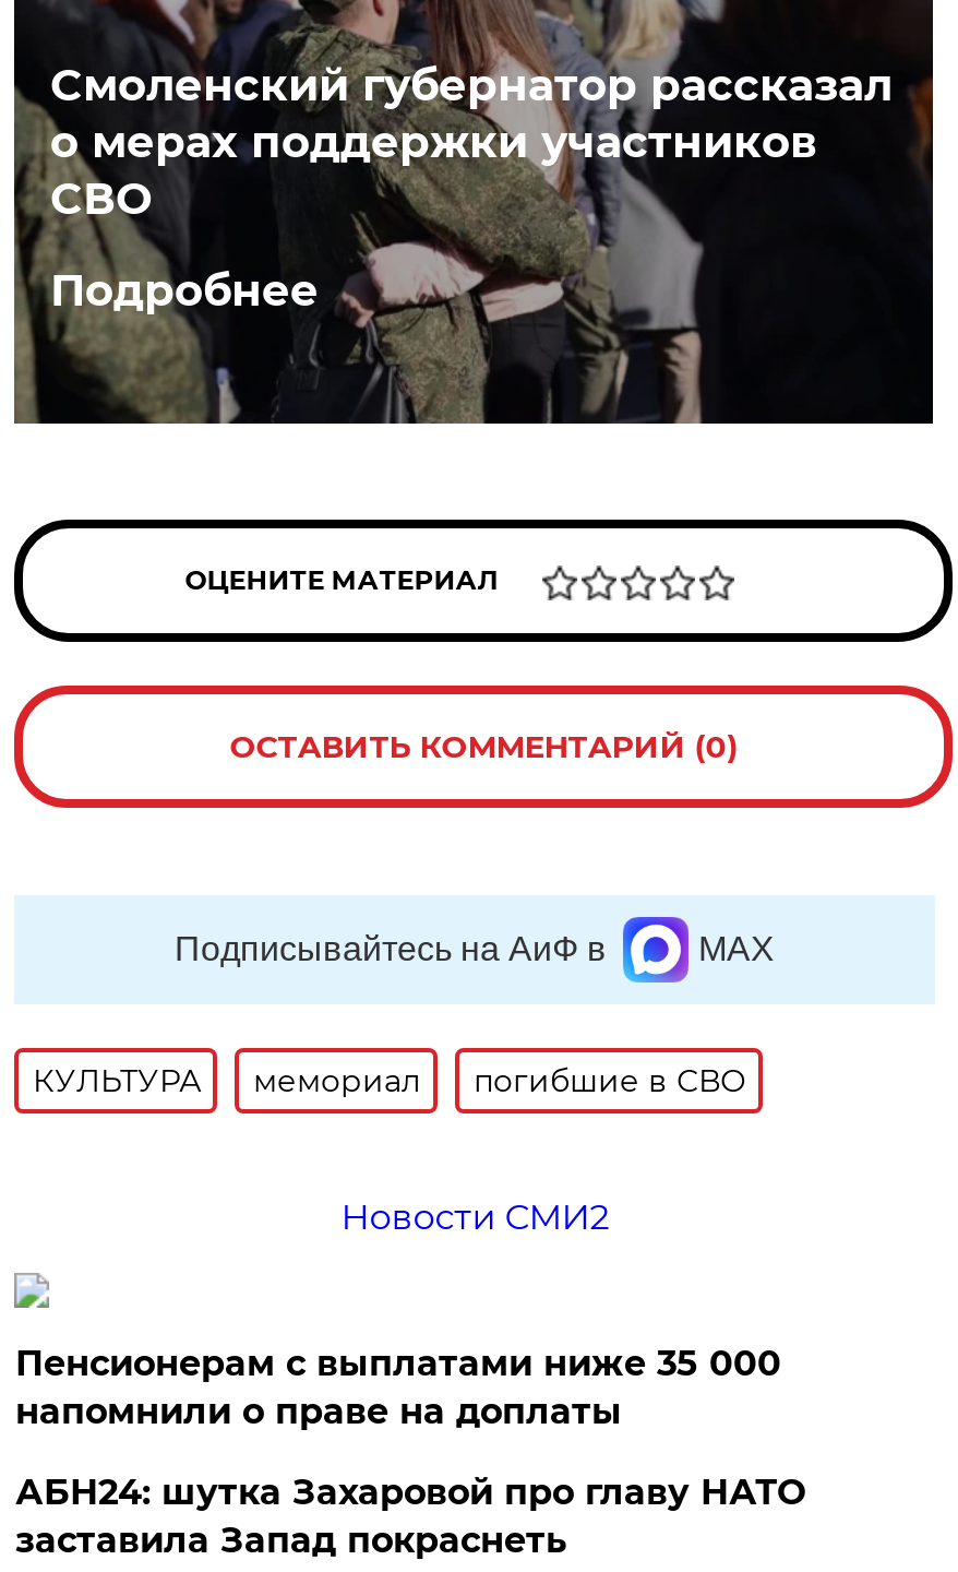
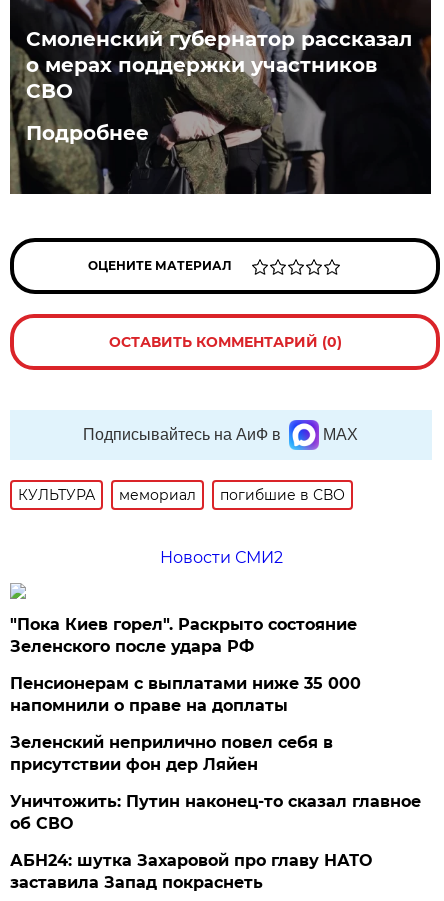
+ "Пока Киев горел". Раскрыто состояние
+ Зеленского после удара РФ

+ Зеленский неприлично повел cебя в
+ присутствии фон дер Ляйен
+ Уничтожить: Путин наконец-то сказал главное
+ об СВО
